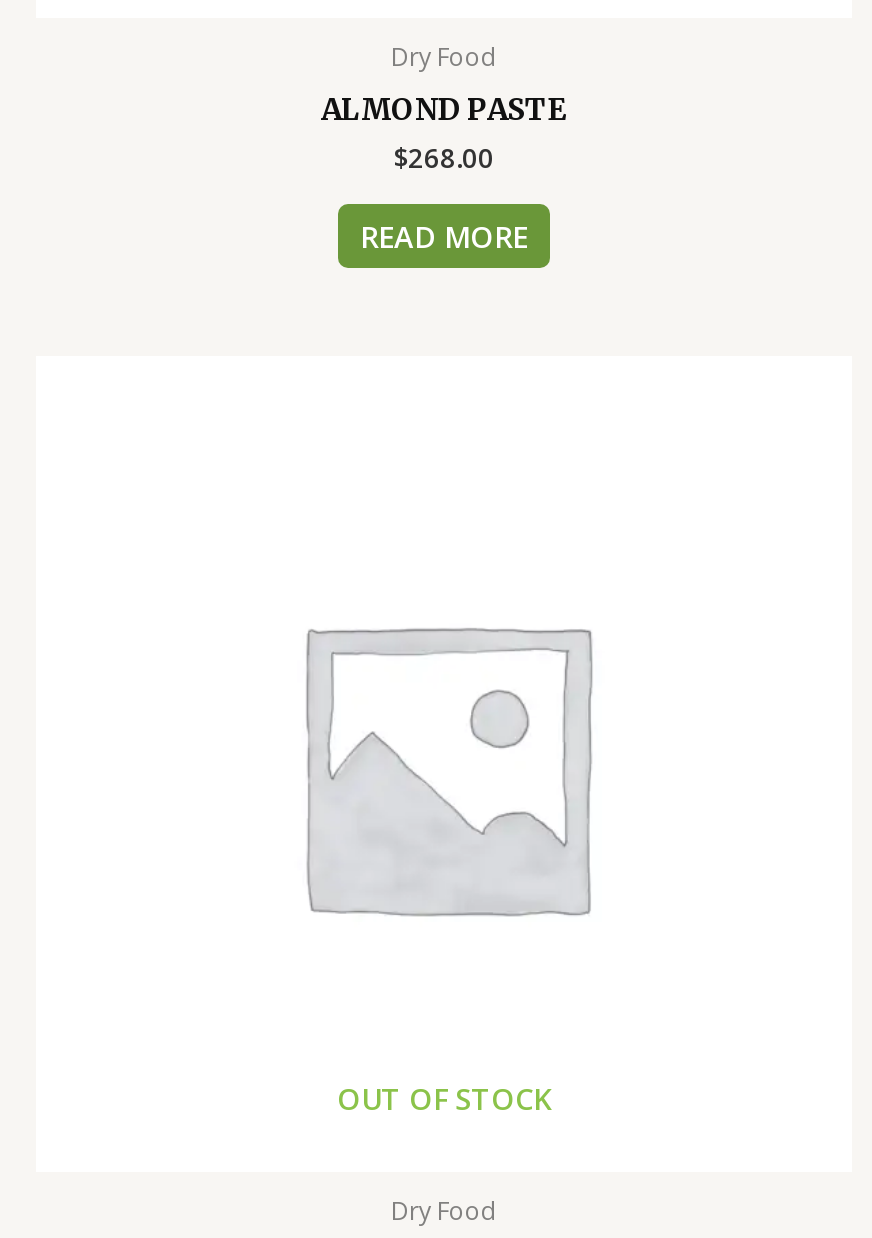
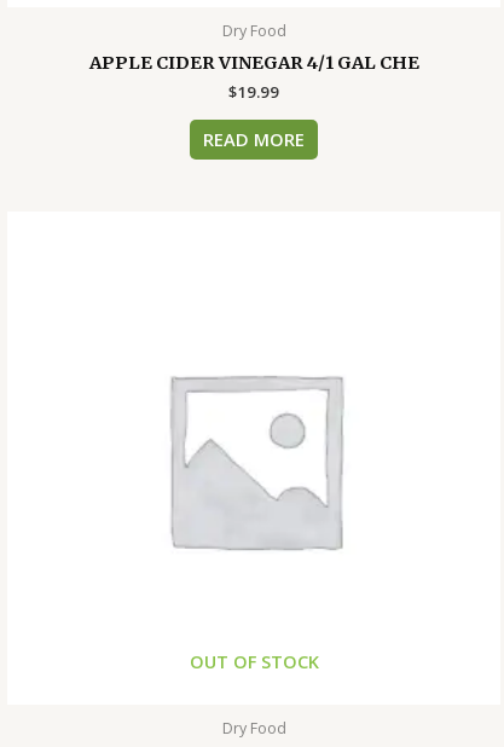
- ALMOND PASTE
- $268.00
+ APPLE CIDER VINEGAR 4/1 GAL CHE
+ $19.99
